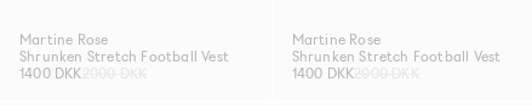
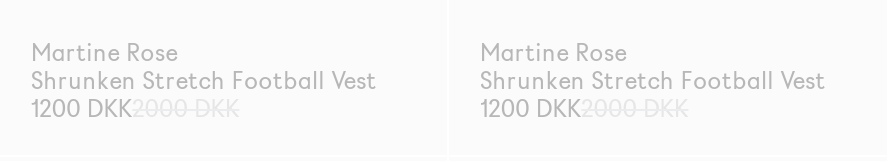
- 1400 DKK 2000 DKK
+ 1200 DKK 2000 DKK

- 1400 DKK 2000 DKK
+ 1200 DKK 2000 DKK
